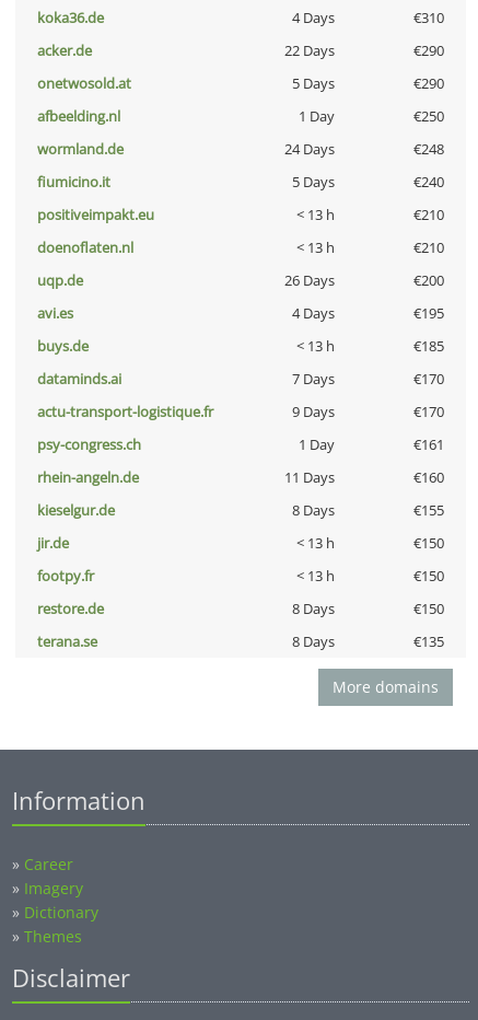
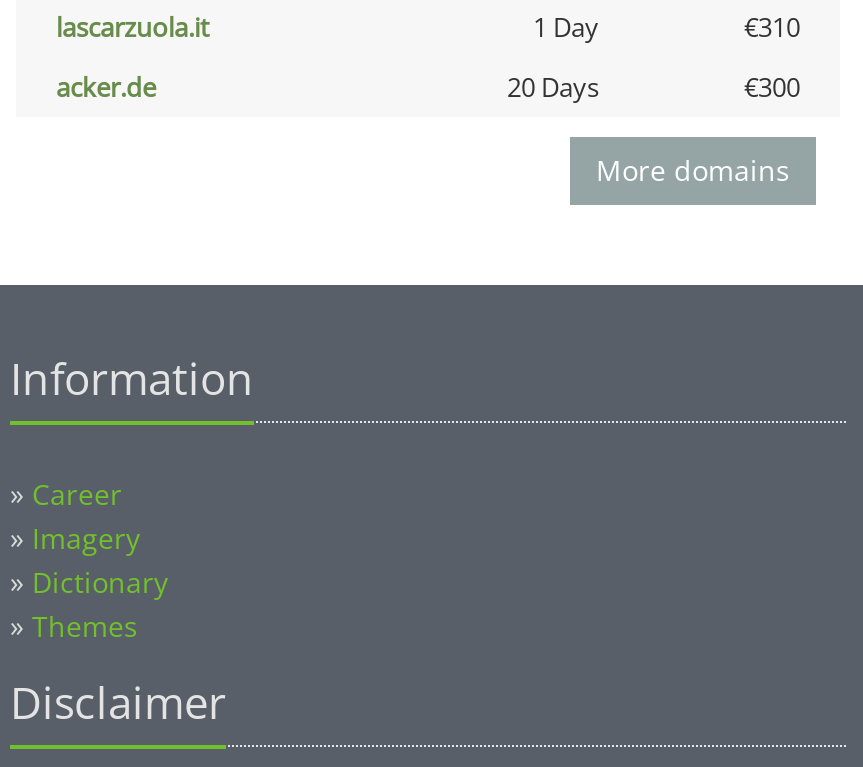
- koka36.de
- 4 Days
+ lascarzuola.it
+ 1 Day

- 22 Days
- €290
- onetwosold.at
- 5 Days
- €290
- afbeelding.nl
- 1 Day
- €250
- wormland.de
- 24 Days
- €248
- fiumicino.it
- 5 Days
- €240
- positiveimpakt.eu
- < 13 h
- €210
- doenoflaten.nl
- < 13 h
- €210
- uqp.de
- 26 Days
- €200
- avi.es
- 4 Days
- €195
- buys.de
- < 13 h
- €185
- dataminds.ai
- 7 Days
- €170
- actu-transport-logistique.fr
- 9 Days
- €170
- psy-congress.ch
- 1 Day
- €161
- rhein-angeln.de
- 11 Days
- €160
- kieselgur.de
- 8 Days
- €155
- jir.de
- < 13 h
- €150
- footpy.fr
- < 13 h
- €150
- restore.de
- 8 Days
- €150
- terana.se
- 8 Days
- €135
+ 20 Days
+ €300
